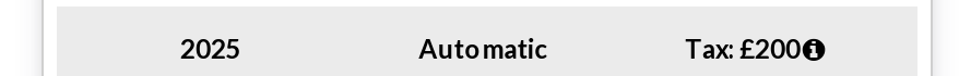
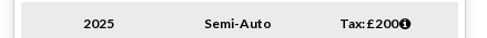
- Automatic
+ Semi-Auto
